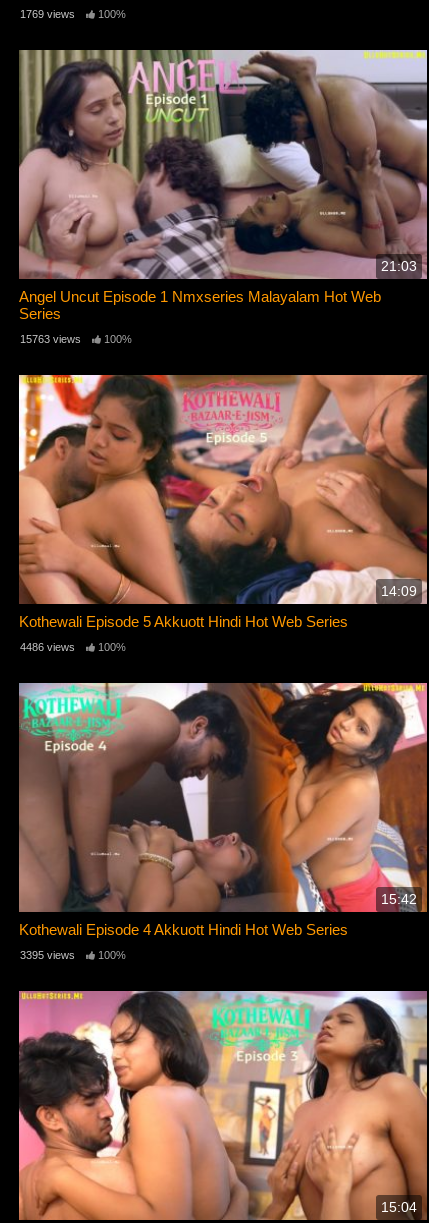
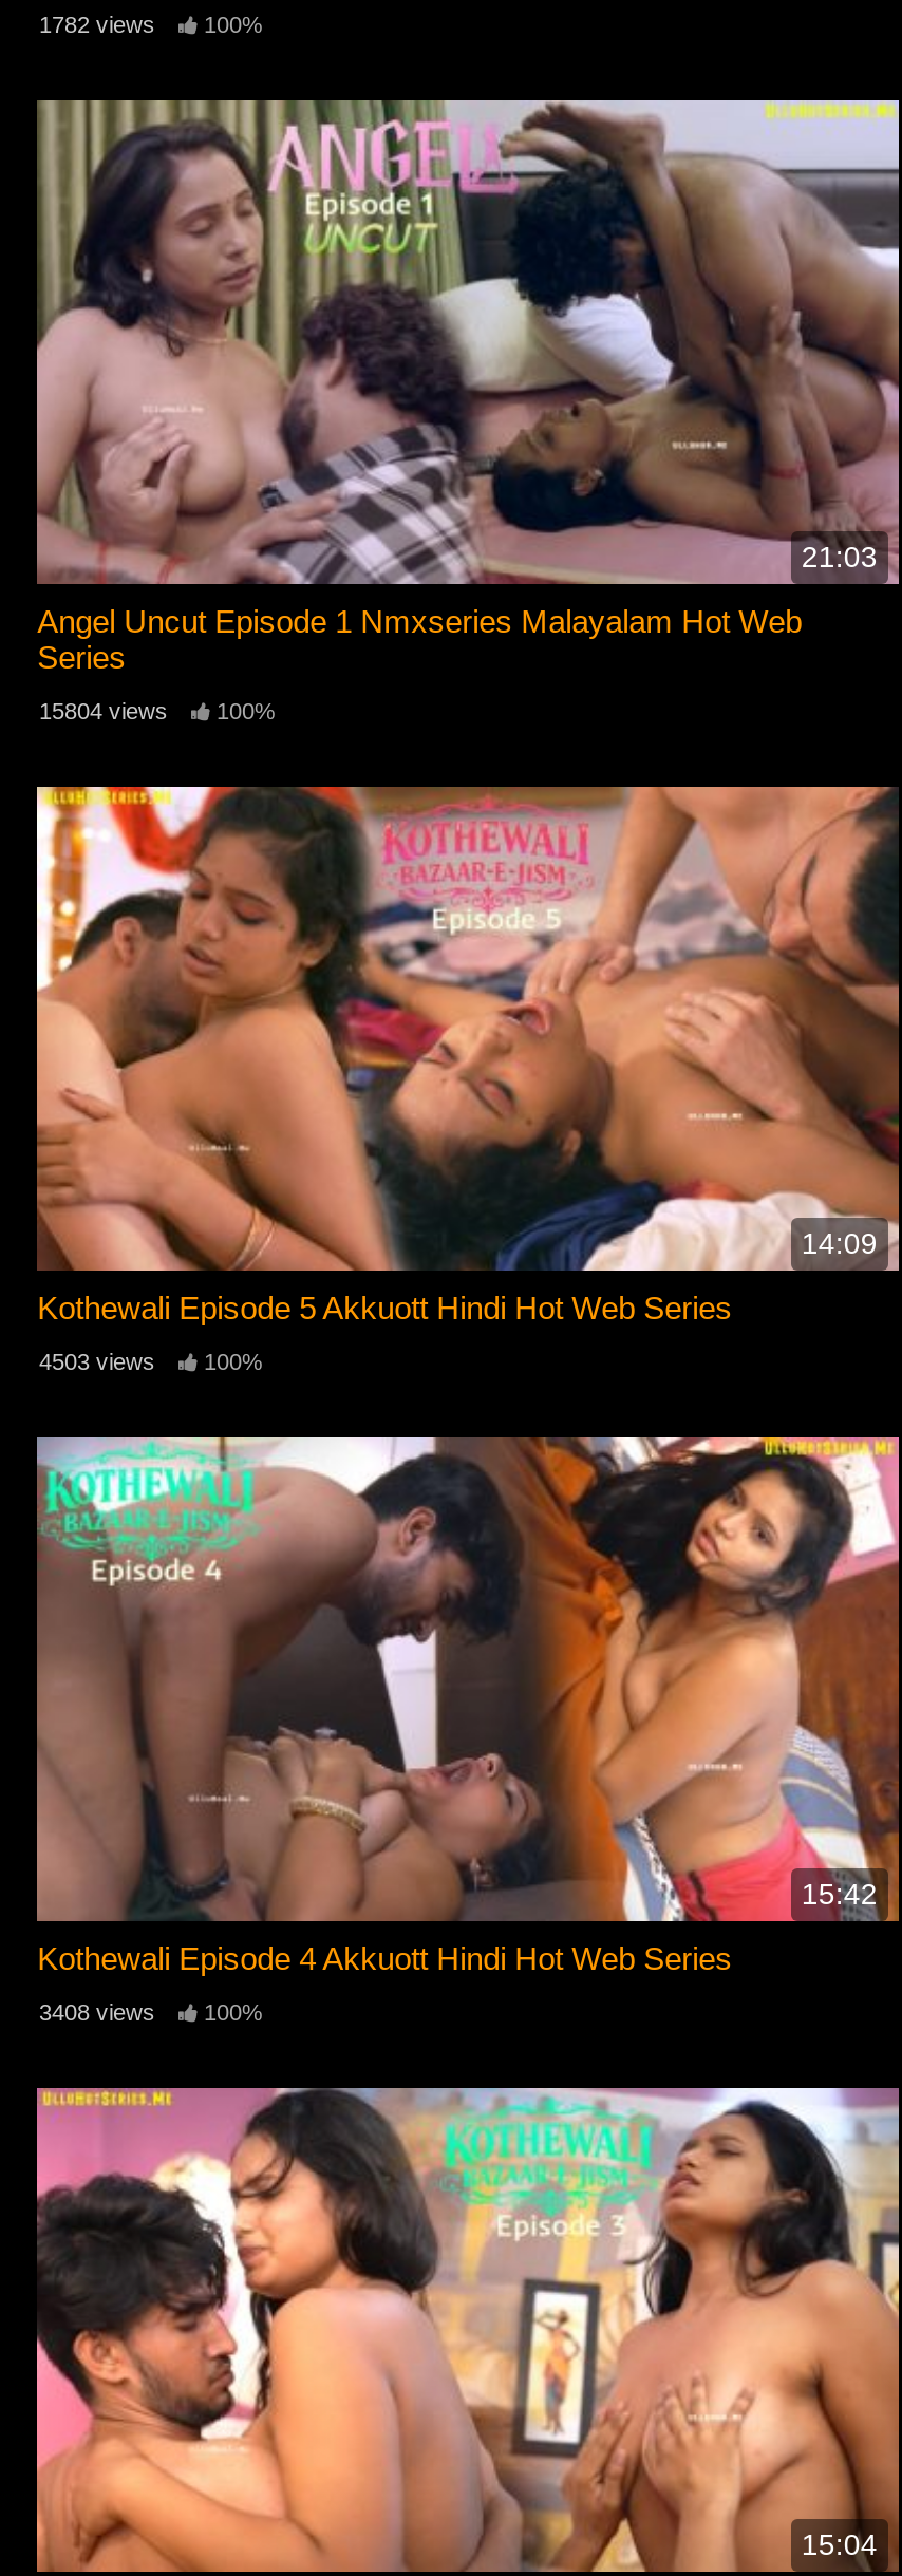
- 1769 views 100%
+ 1782 views 100%

- 15763 views 100%
+ 15804 views 100%

- 4486 views 100%
+ 4503 views 100%

- 3395 views 100%
+ 3408 views 100%
